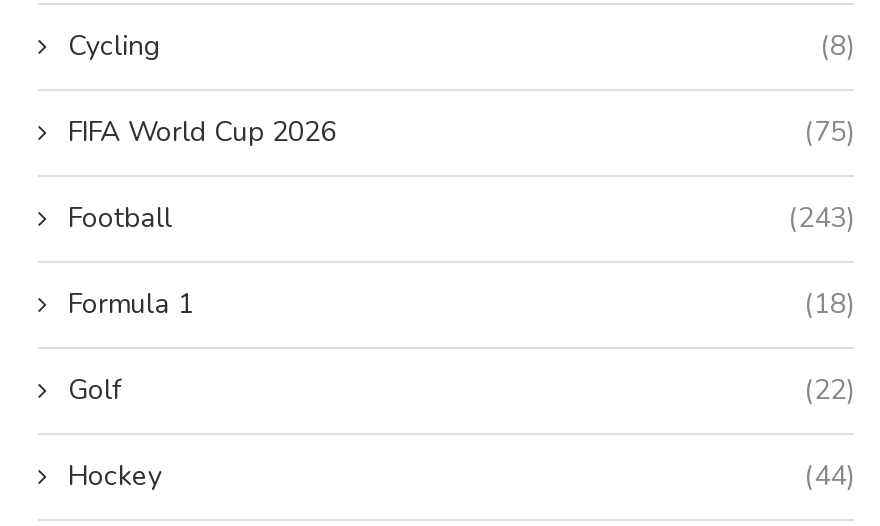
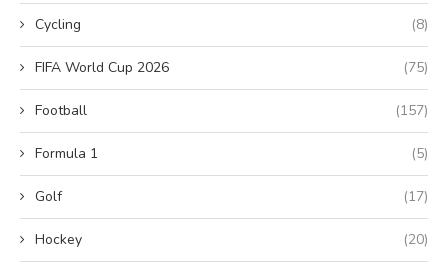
- (243)
+ (157)

- (18)
+ (5)

- (22)
+ (17)

- (44)
+ (20)
